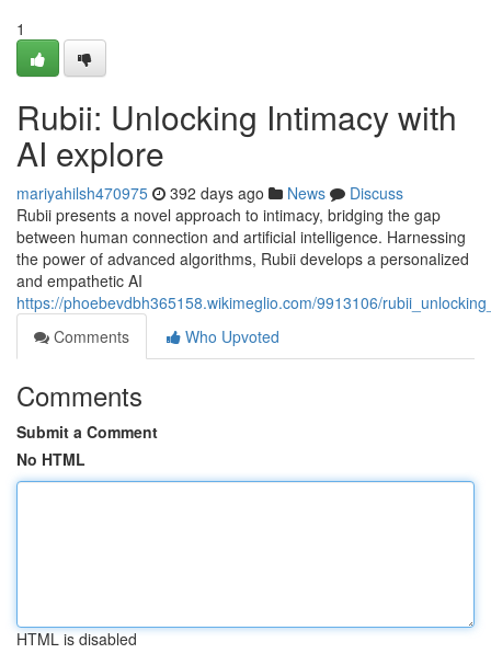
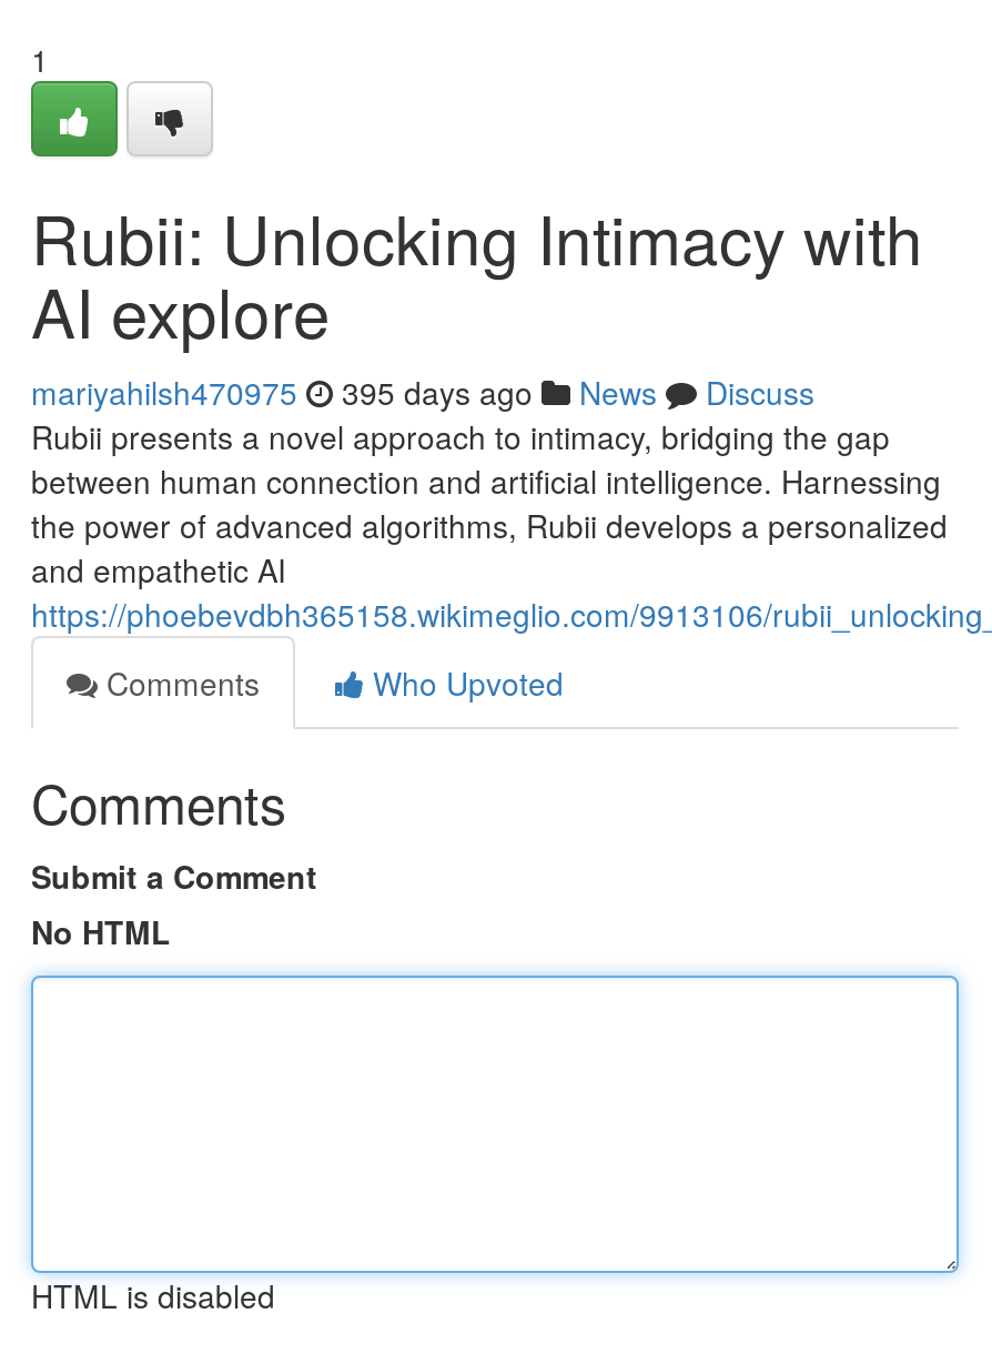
- mariyahilsh470975 392 days ago News Discuss
+ mariyahilsh470975 395 days ago News Discuss
